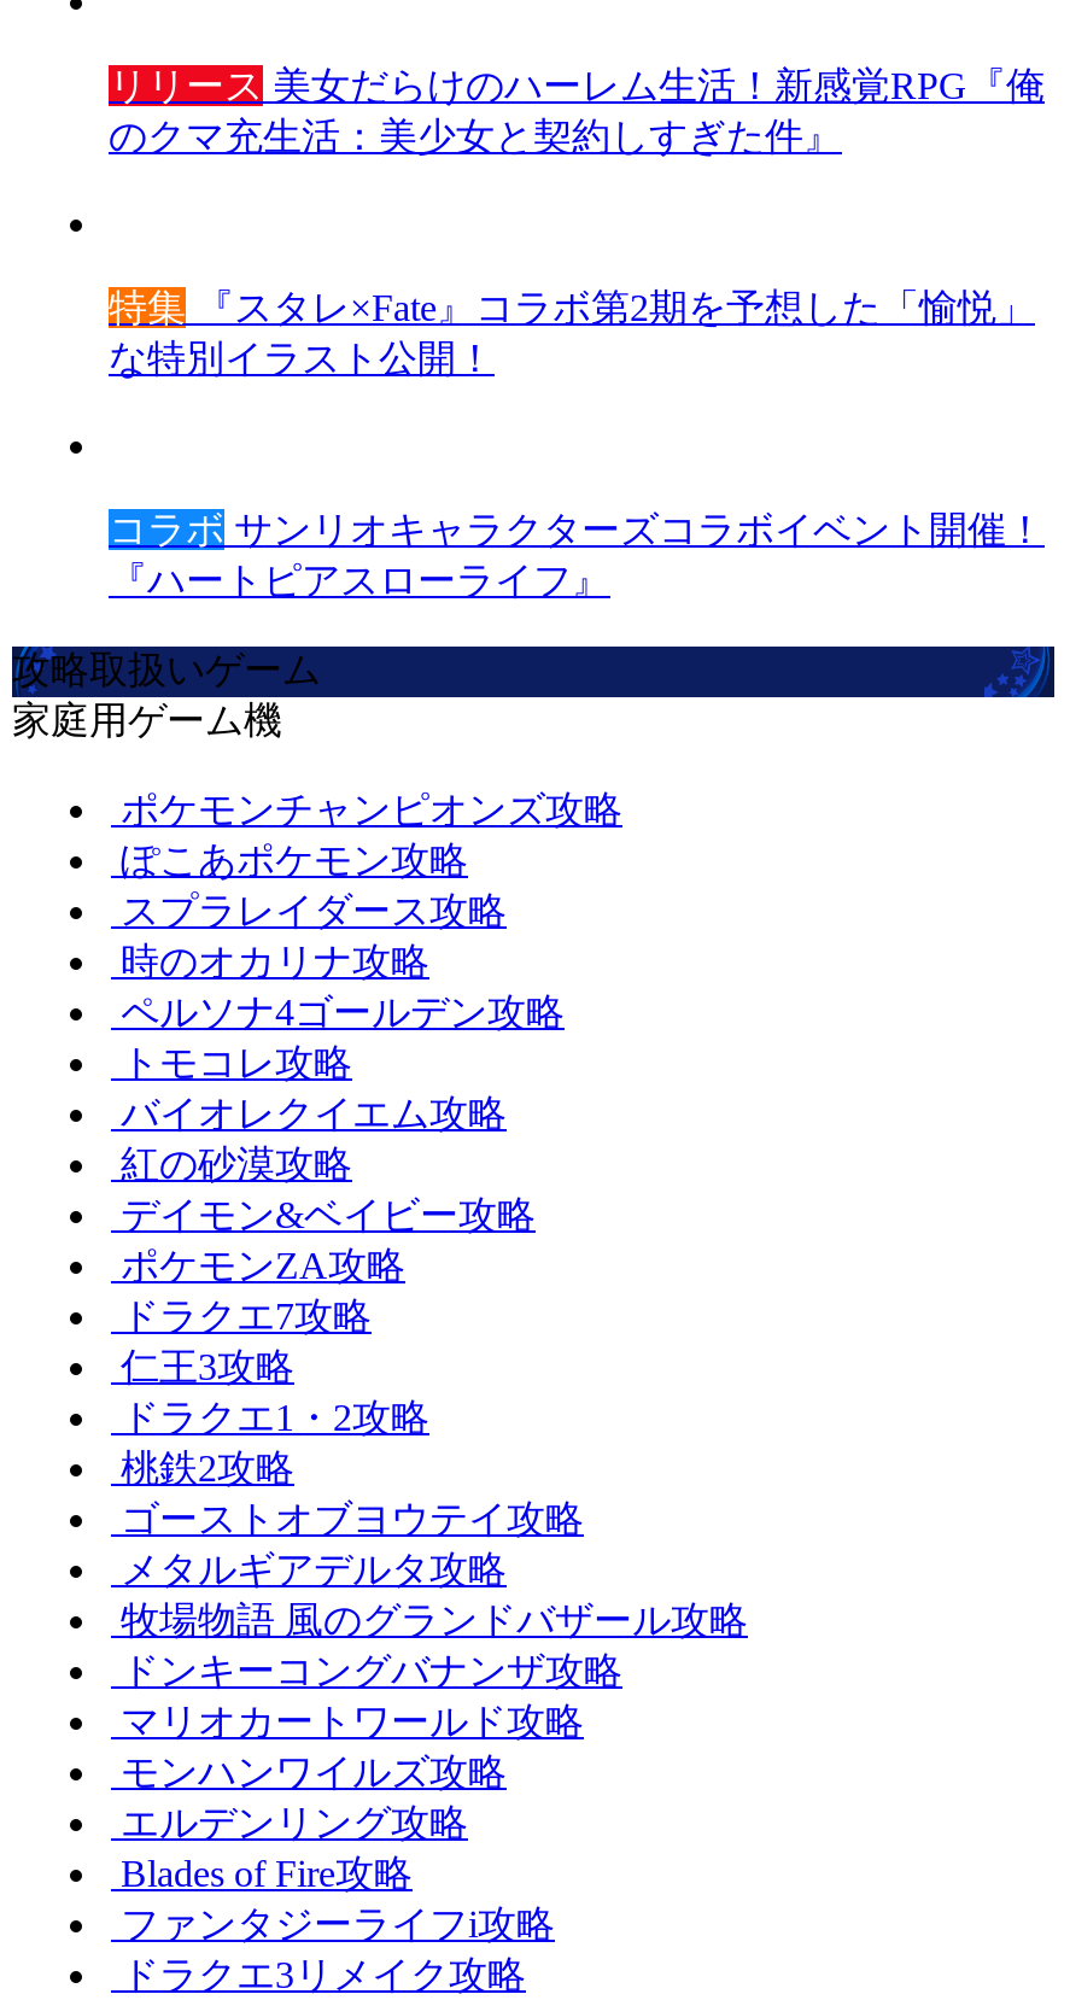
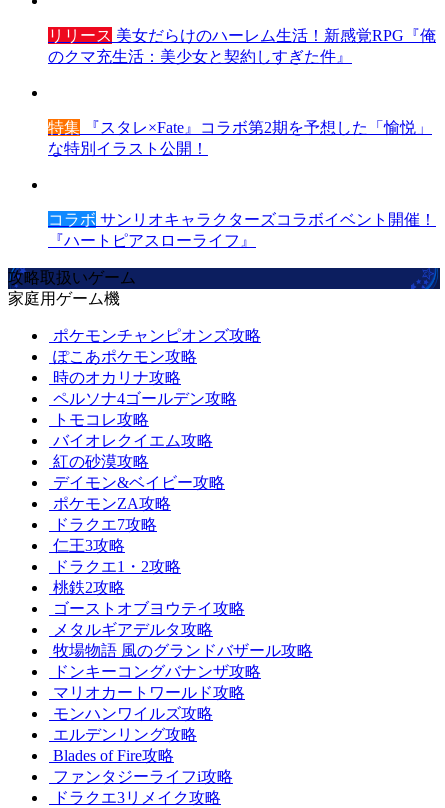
- スプラレイダース攻略
